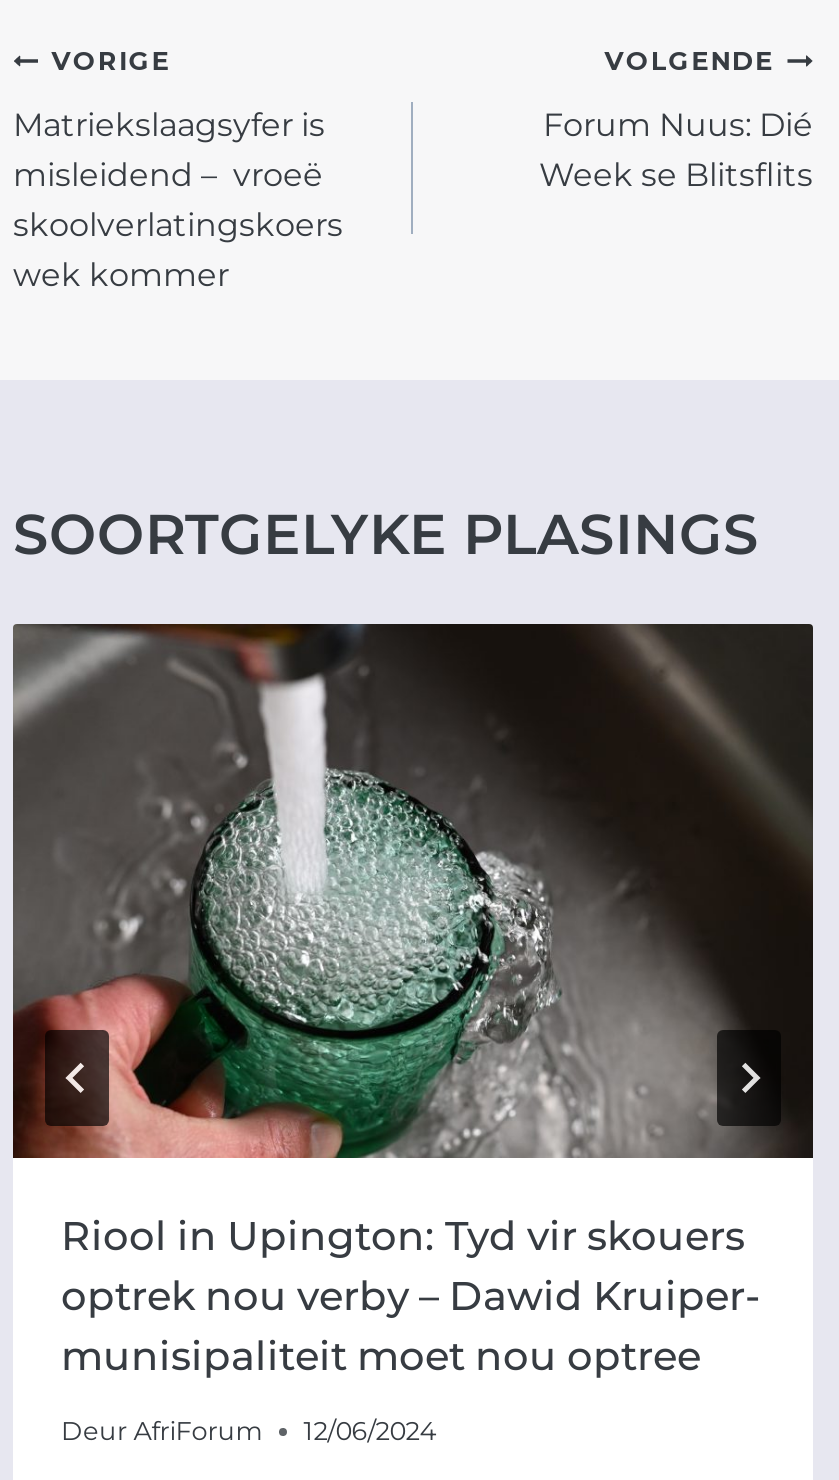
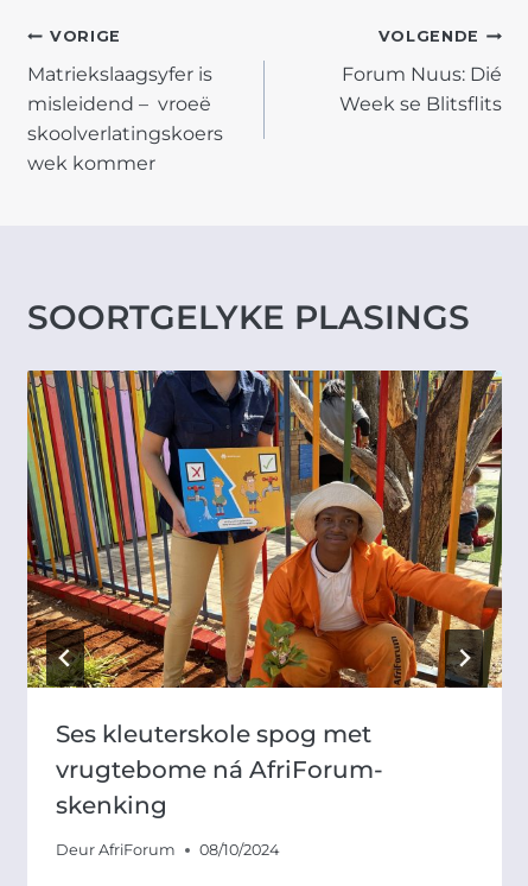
- [image]
- Riool in Upington: Tyd vir skouers
- optrek nou verby – Dawid Kruiper-
- munisipaliteit moet nou optree
+ [image]
+ Ses kleuterskole spog met
+ vrugtebome ná AfriForum-
+ skenking

- Deur AfriForum 12/06/2024
+ Deur AfriForum 08/10/2024
